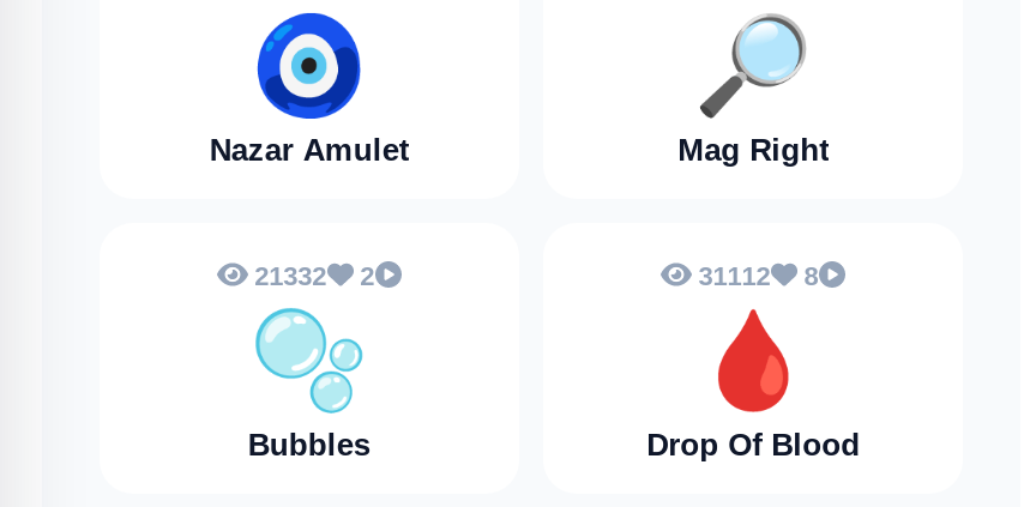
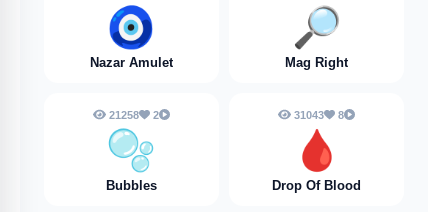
- 21332 2
+ 21258 2

- 31112 8
+ 31043 8
